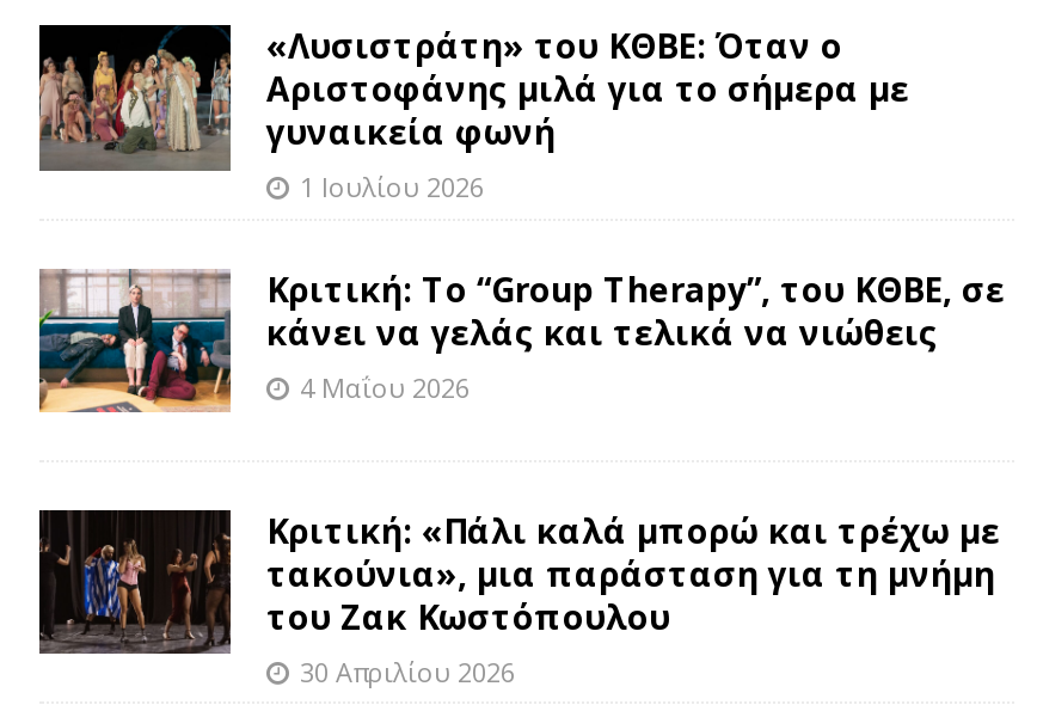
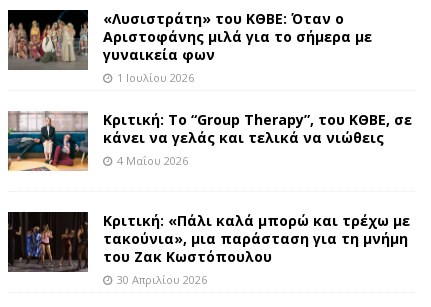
- γυναικεία φωνή
+ γυναικεία φων
